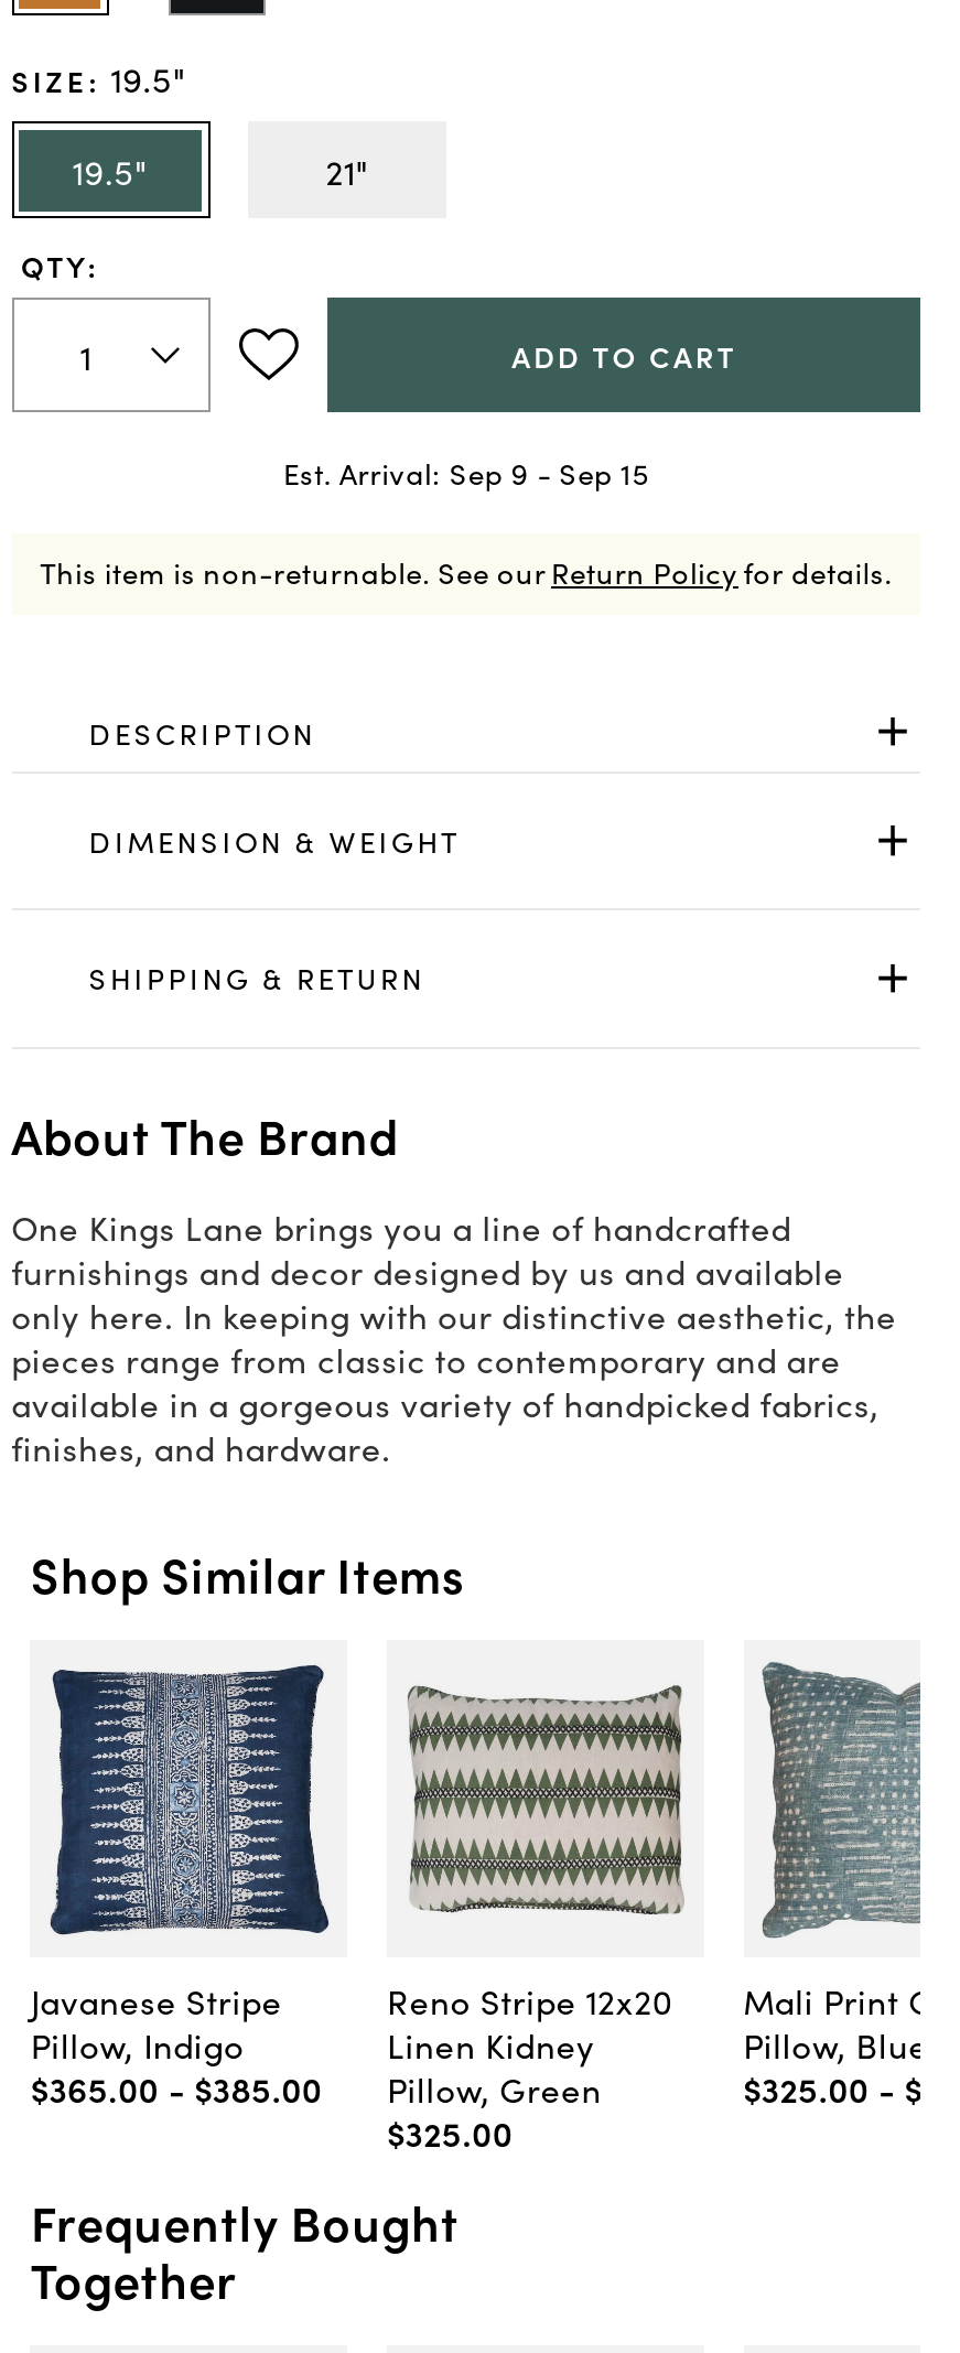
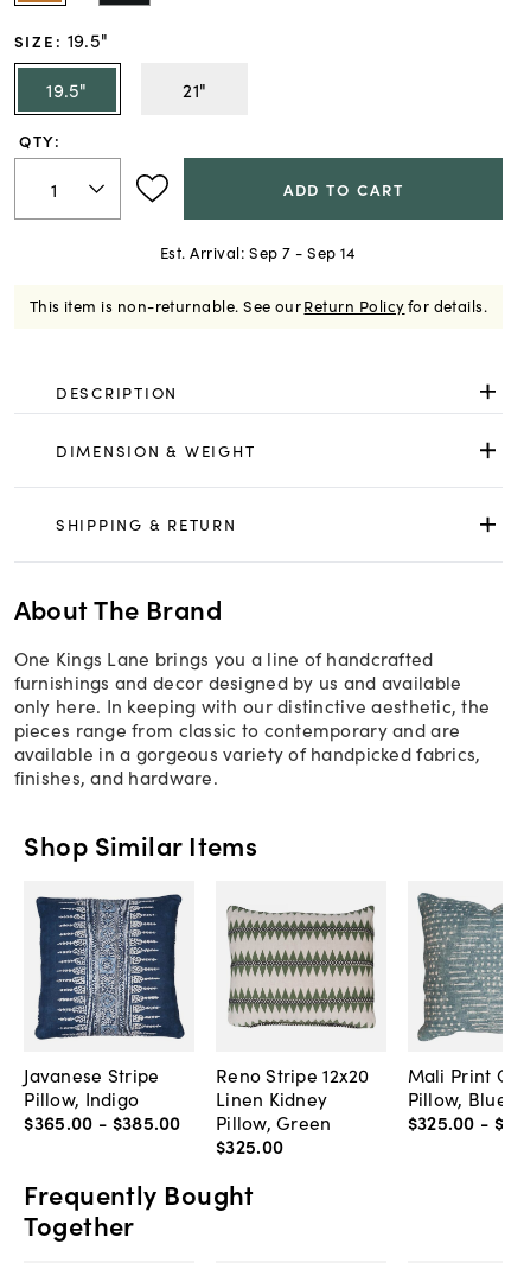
- Est. Arrival: Sep 9 - Sep 15
+ Est. Arrival: Sep 7 - Sep 14
